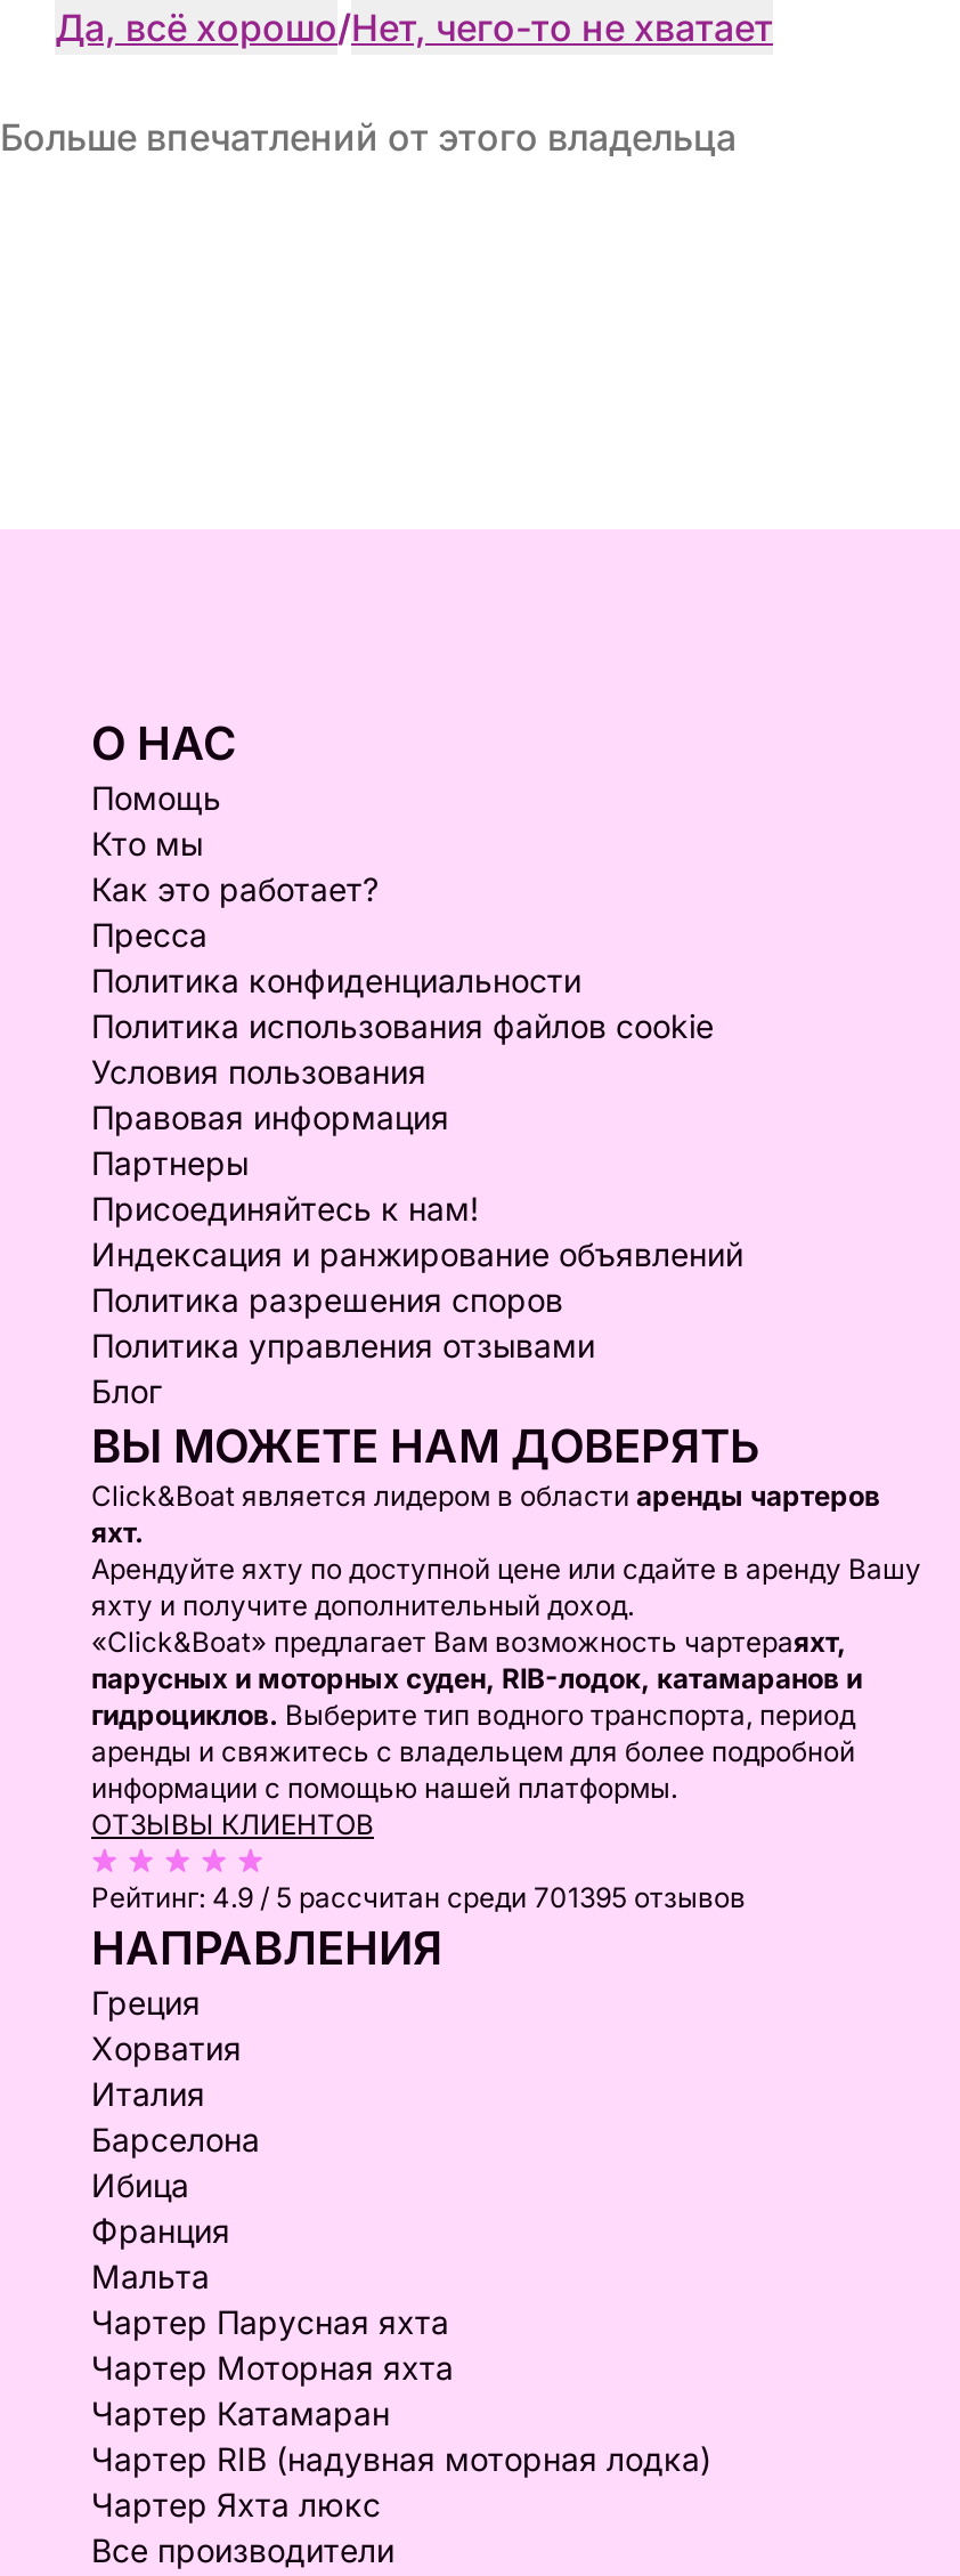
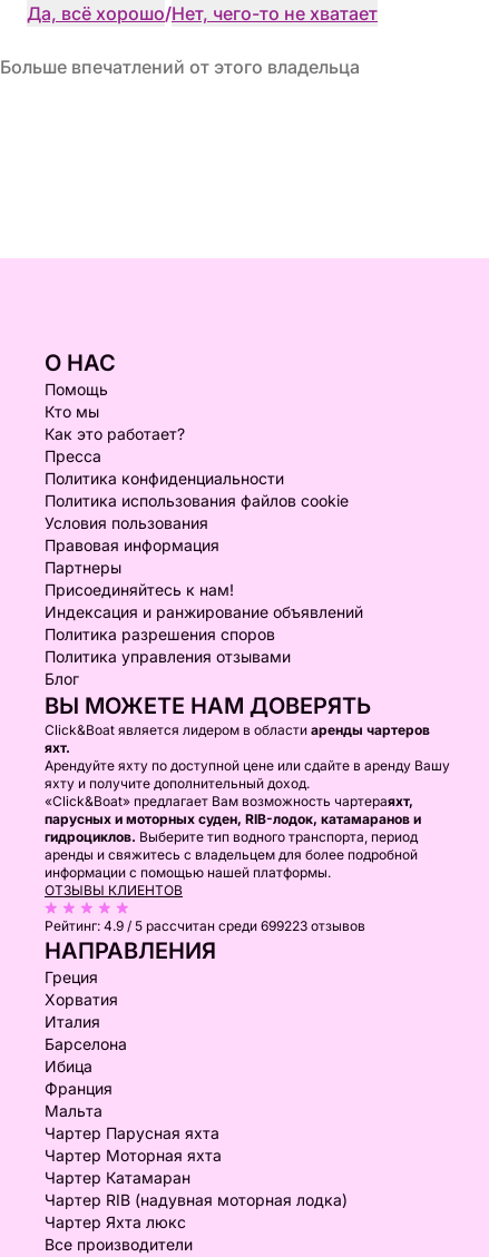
- Рейтинг: 4.9 / 5 рассчитан среди 701395 отзывов
+ Рейтинг: 4.9 / 5 рассчитан среди 699223 отзывов
